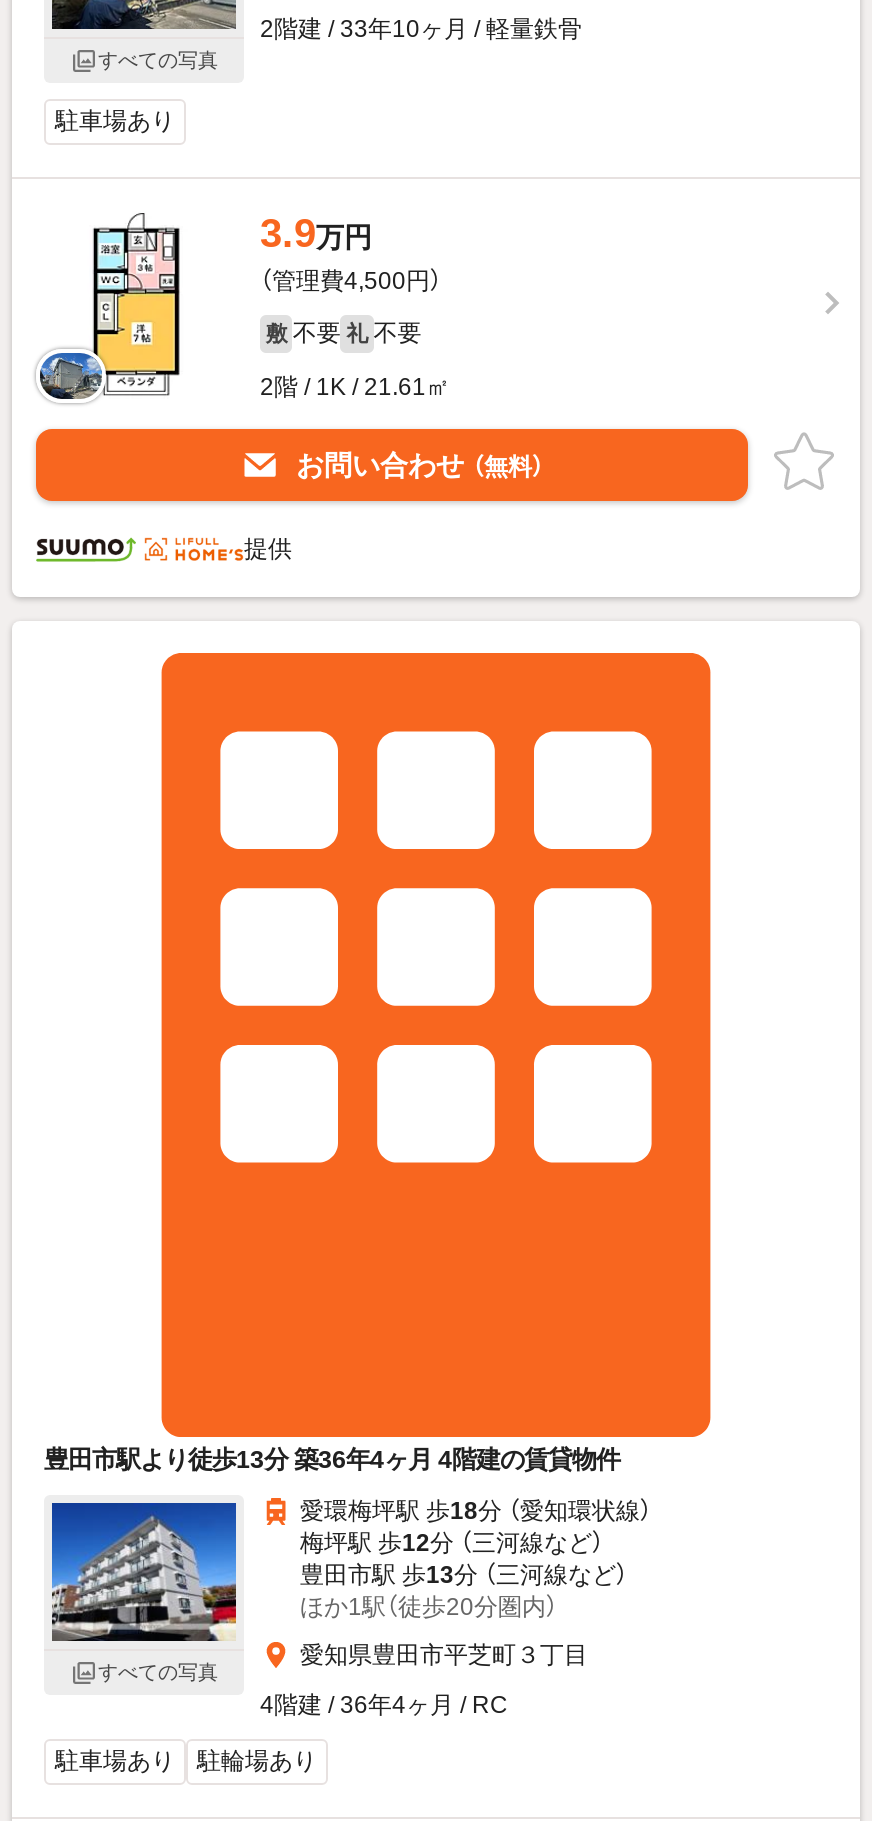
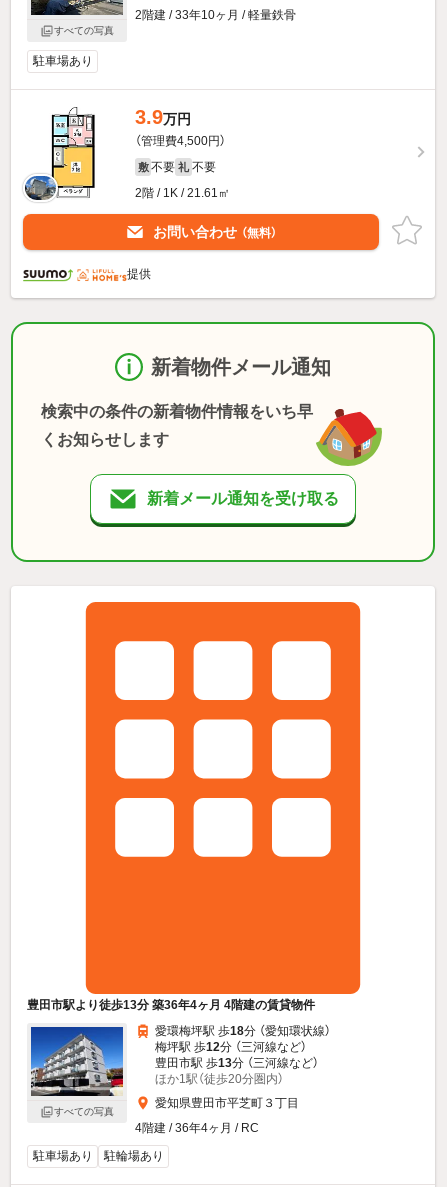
+ [image]
+ 新着物件メール通知
+ 検索中の条件の新着物件情報をいち早
+ くお知らせします
+ 新着メール通知を受け取る
